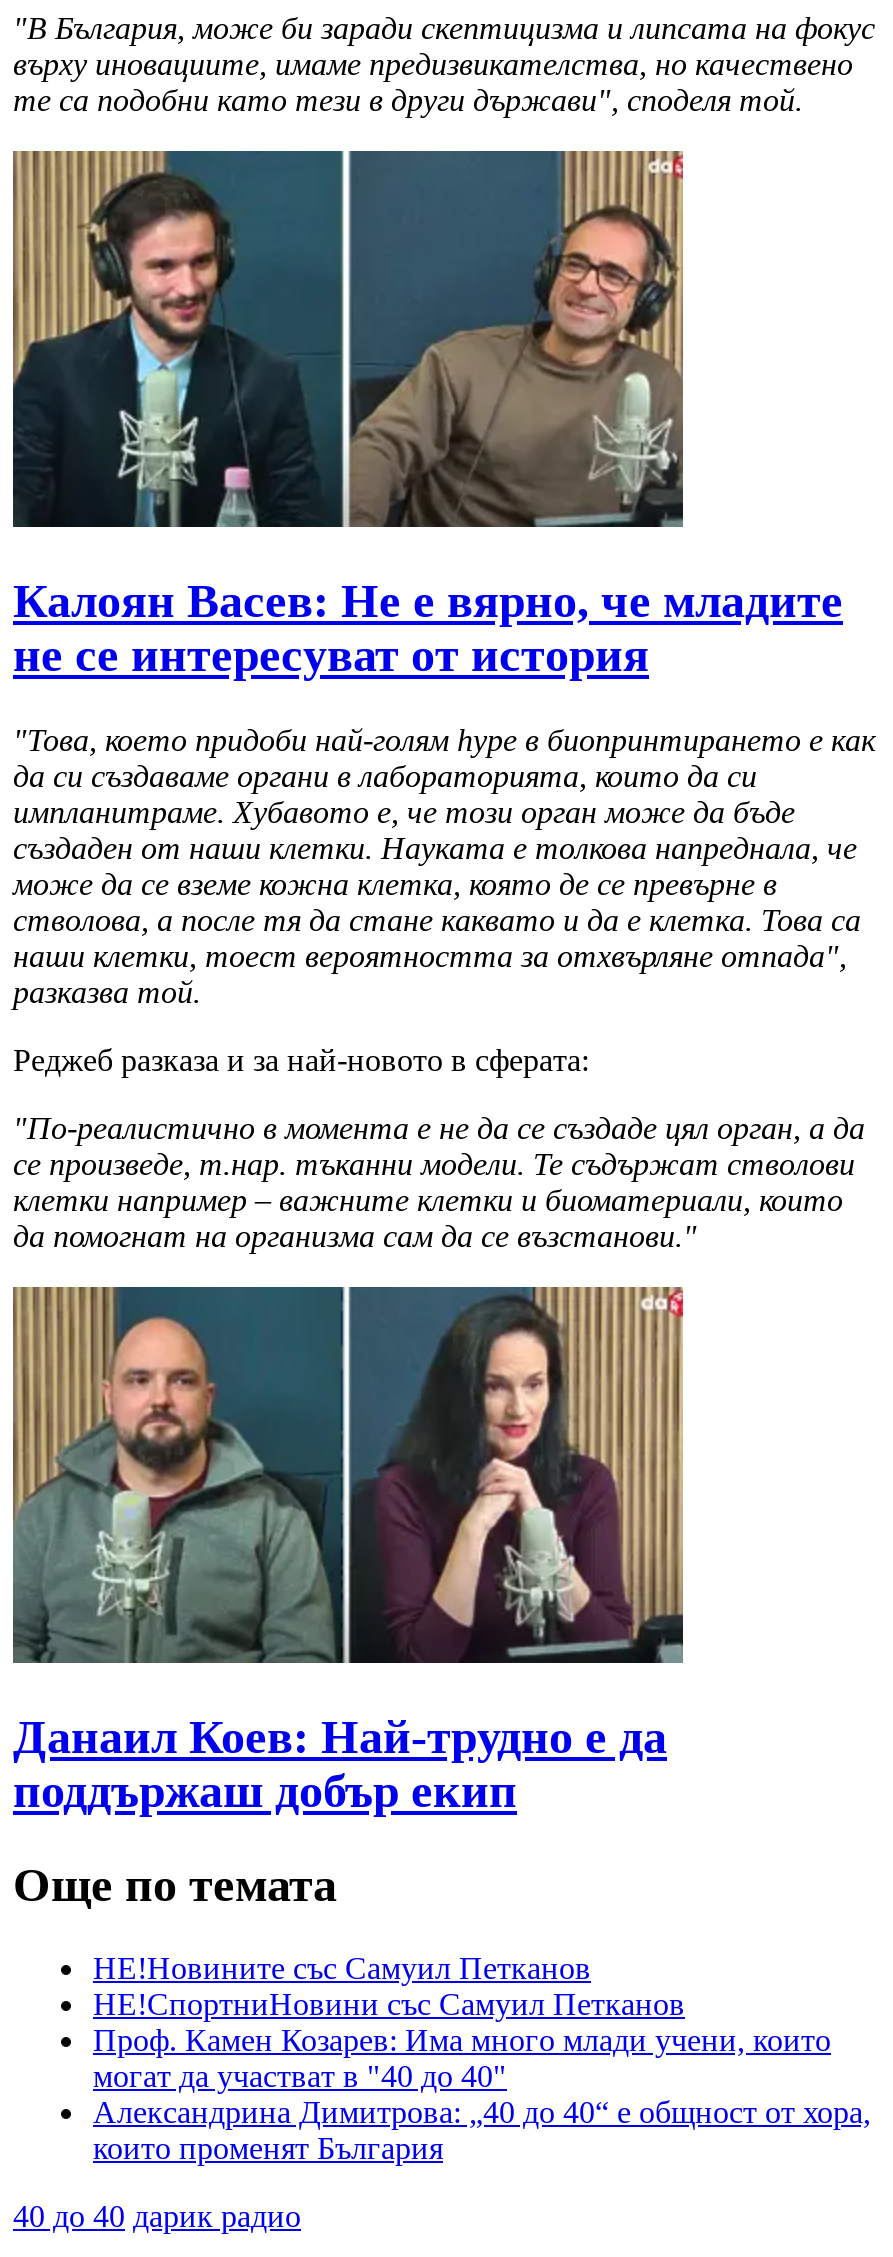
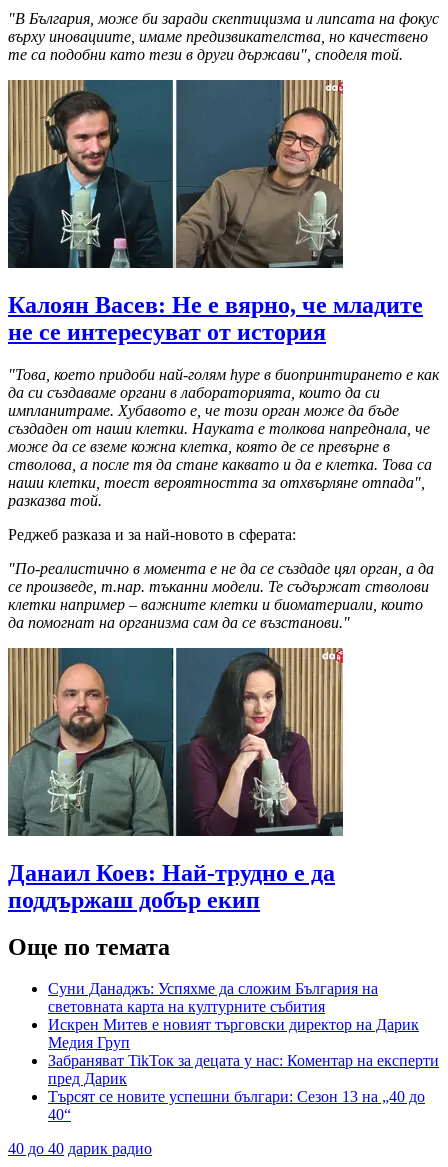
- НЕ!Новините със Самуил Петканов
- НЕ!СпортниНовини със Самуил Петканов
- Проф. Камен Козарев: Има много млади учени, които
- могат да участват в "40 до 40"
- Александрина Димитрова: „40 до 40“ е общност от хора,
- които променят България
+ Суни Данаджъ: Успяхме да сложим България на
+ световната карта на културните събития
+ Искрен Митев е новият търговски директор на Дарик
+ Медия Груп
+ Забраняват TikToк за децата у нас: Коментар на експерти
+ пред Дарик
+ Търсят се новите успешни българи: Сезон 13 на „40 до
+ 40“
